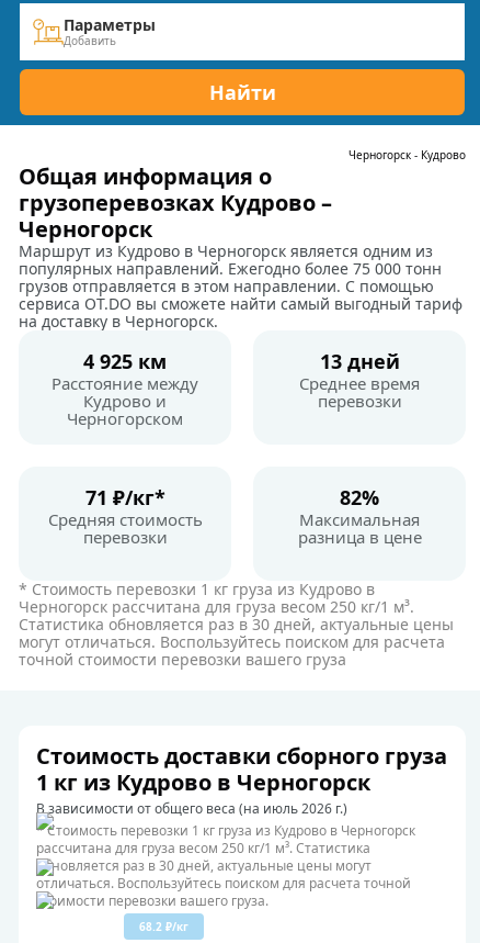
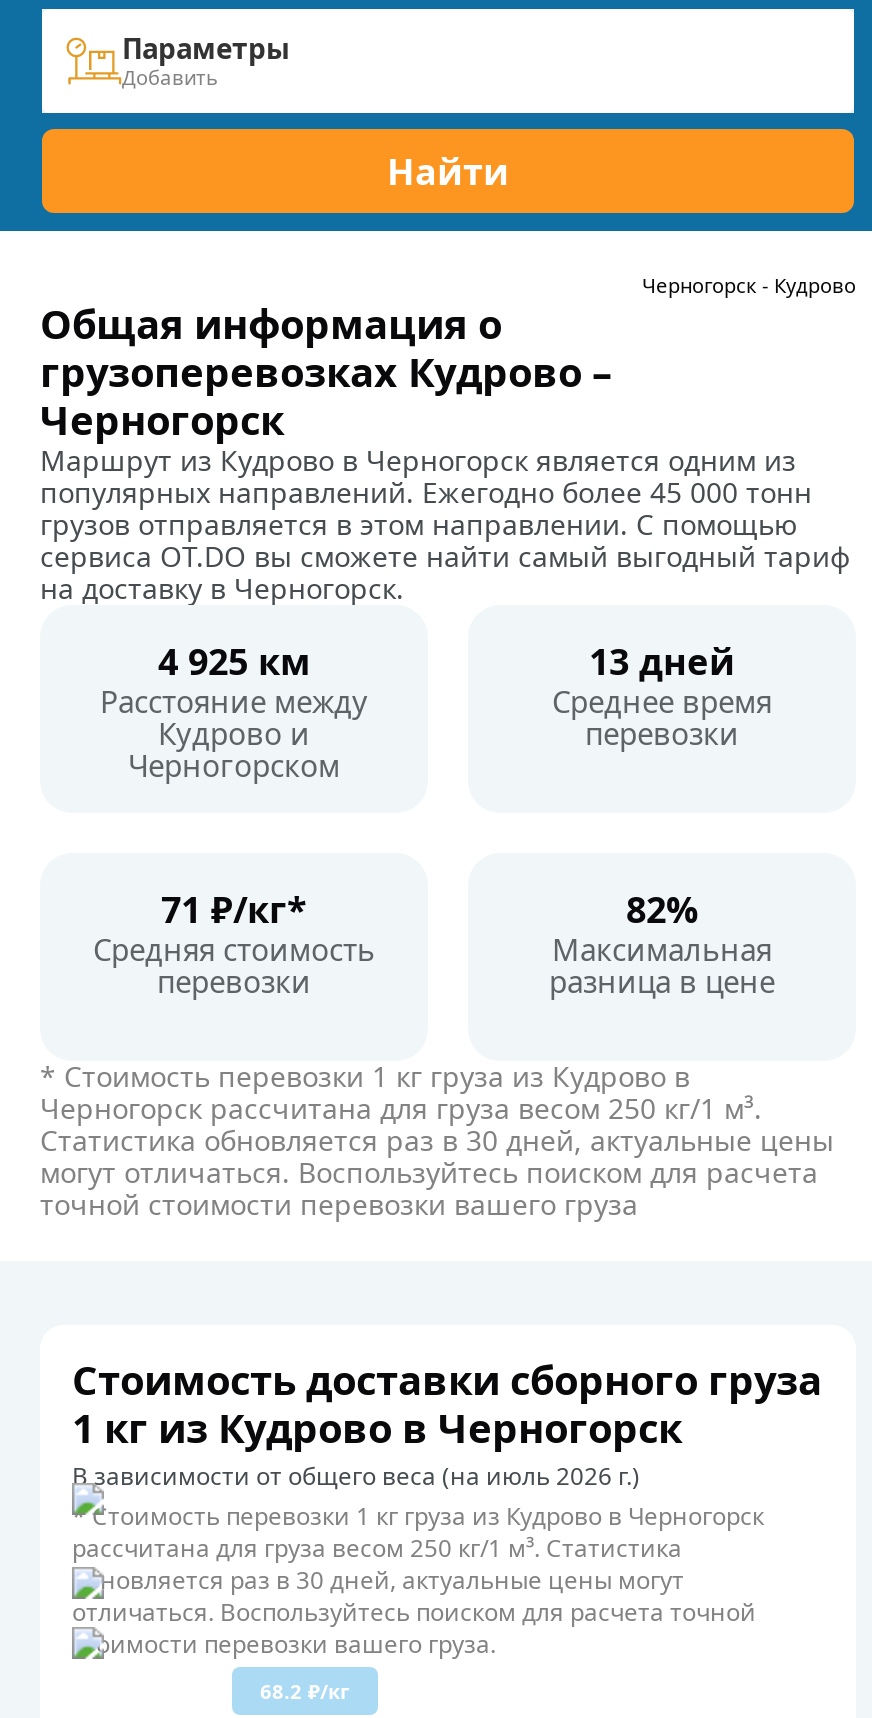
- популярных направлений. Ежегодно более 75 000 тонн
+ популярных направлений. Ежегодно более 45 000 тонн
